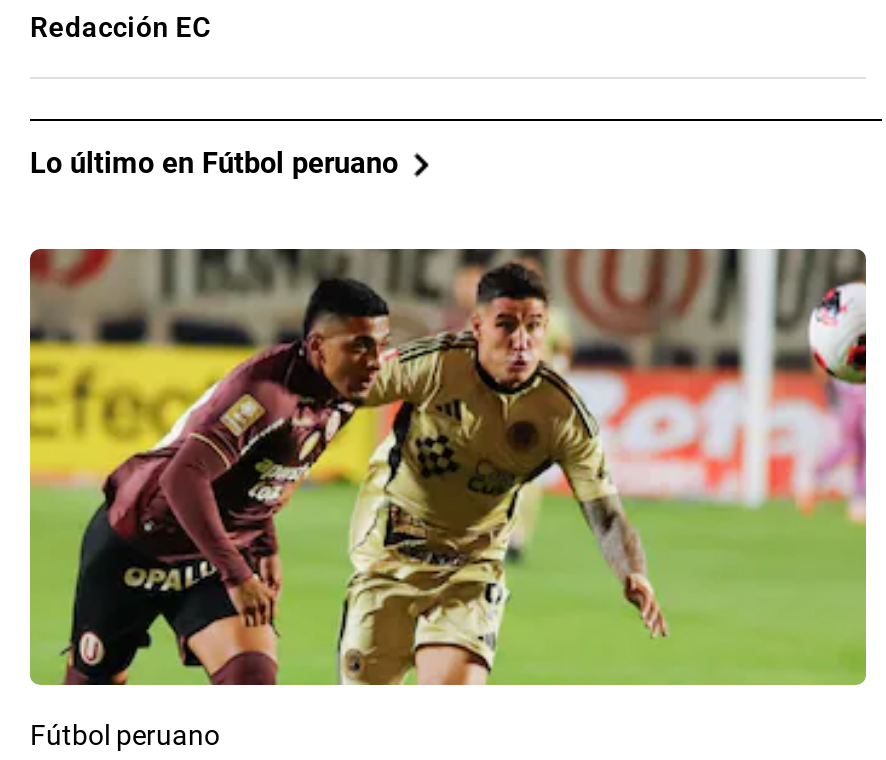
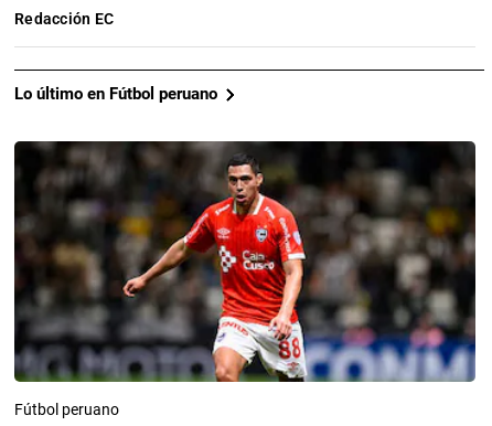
- [image]
+ [image]
